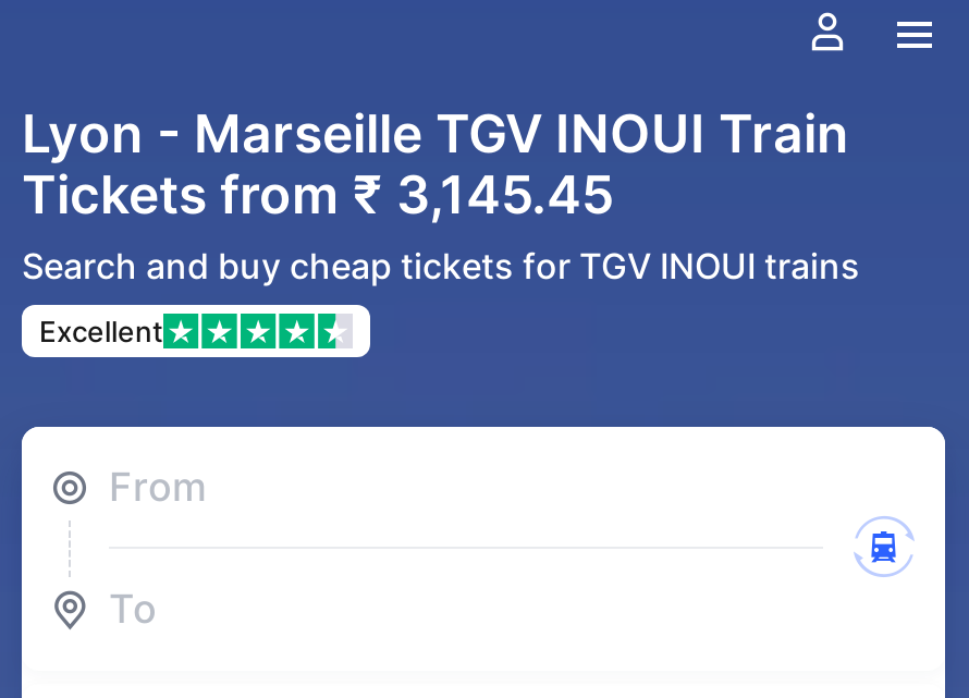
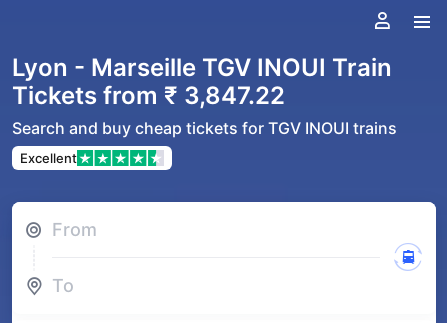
- Tickets from ₹ 3,145.45
+ Tickets from ₹ 3,847.22
